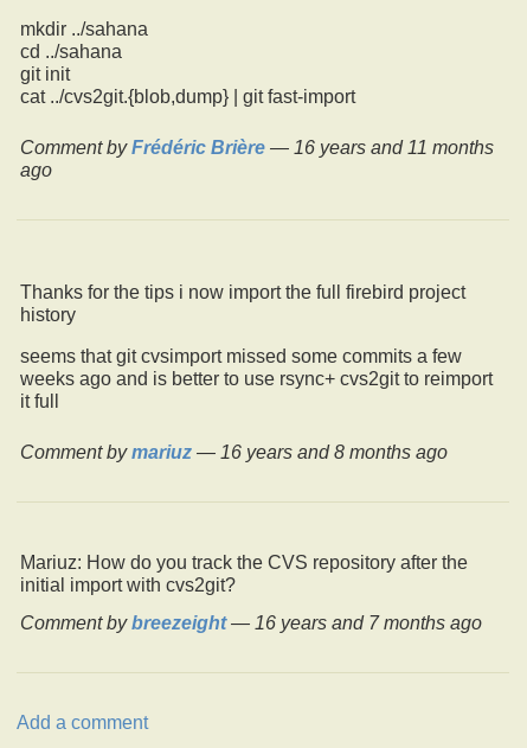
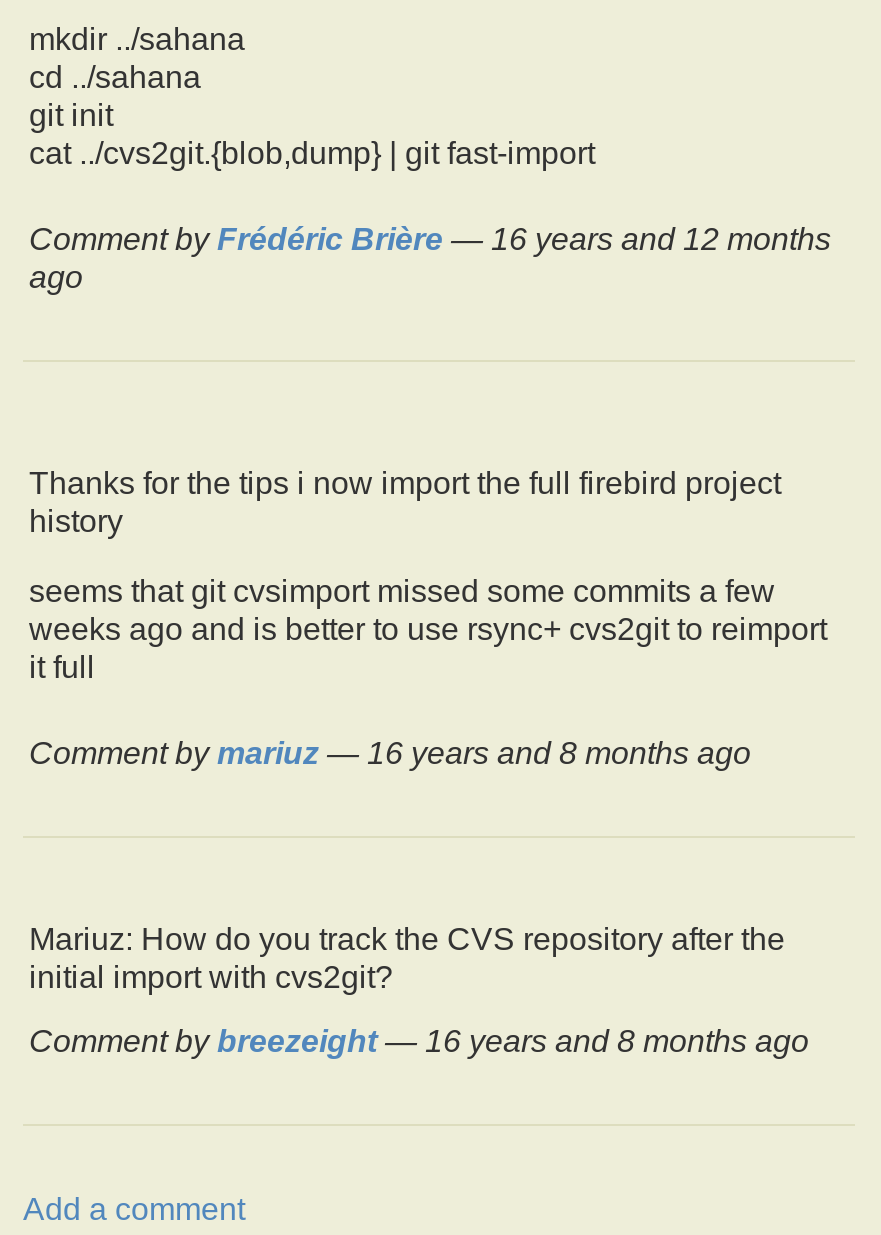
- Comment by Frédéric Brière — 16 years and 11 months
+ Comment by Frédéric Brière — 16 years and 12 months

- Comment by breezeight — 16 years and 7 months ago
+ Comment by breezeight — 16 years and 8 months ago
